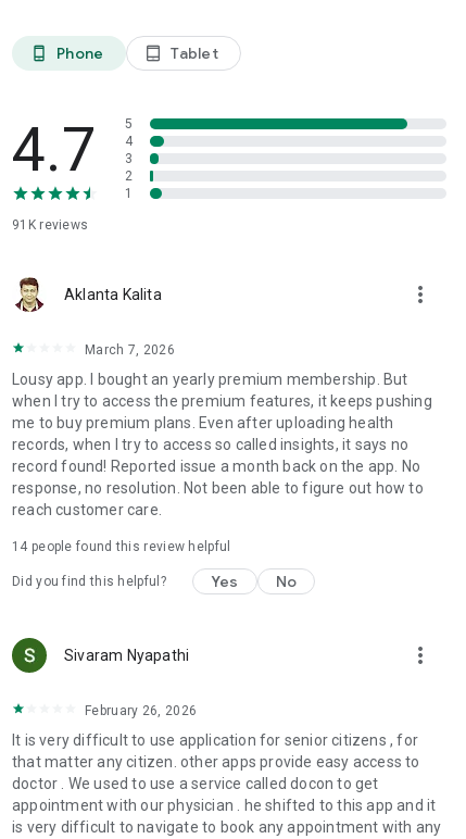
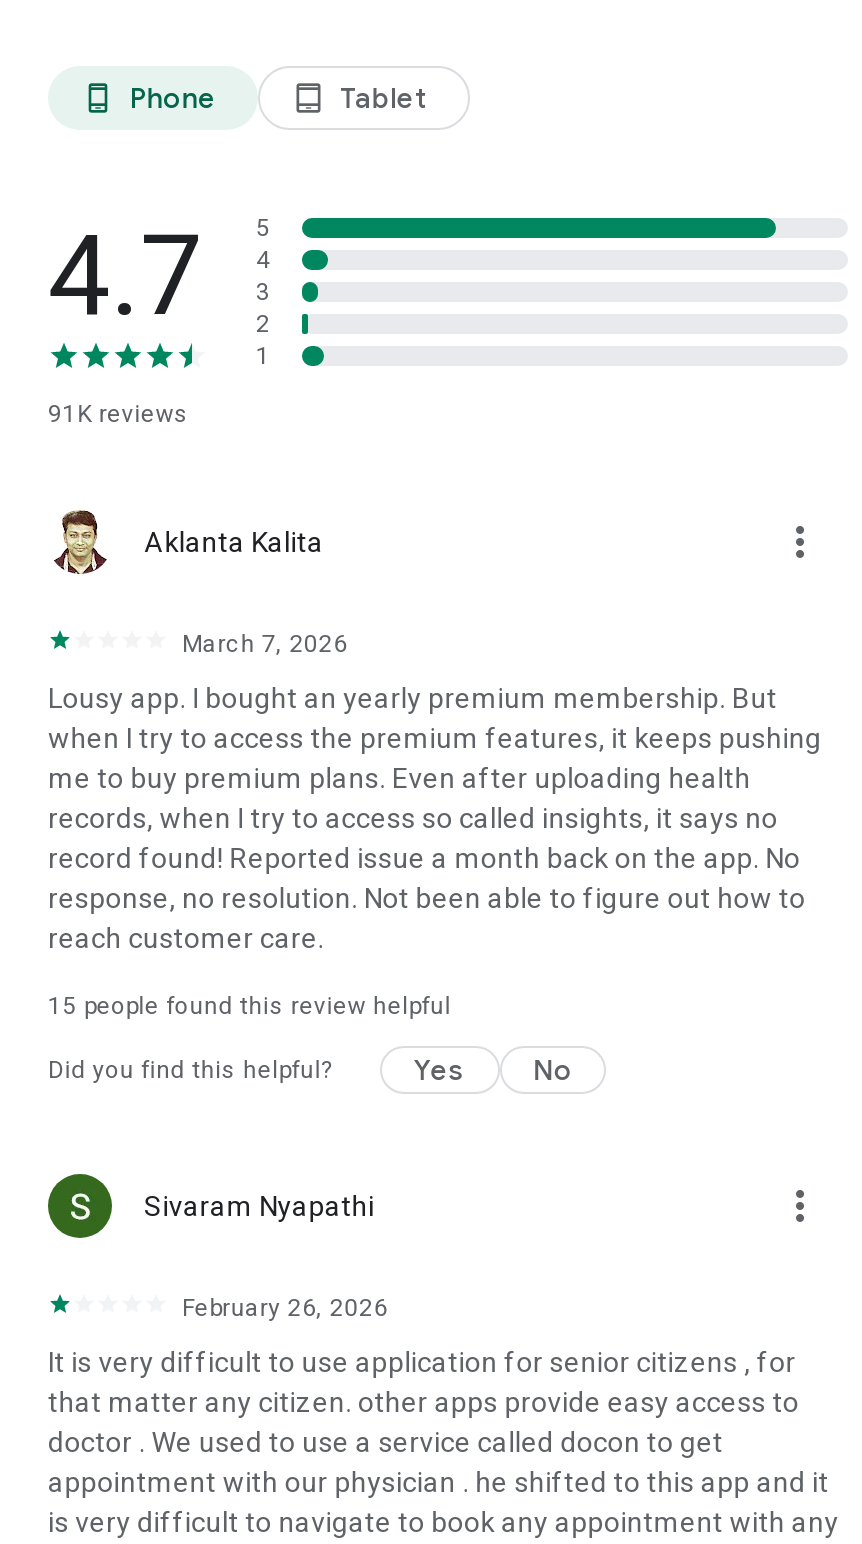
- 14 people found this review helpful
+ 15 people found this review helpful
